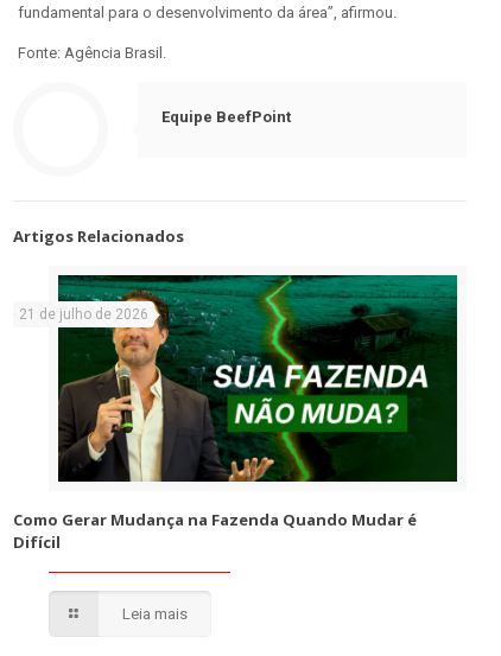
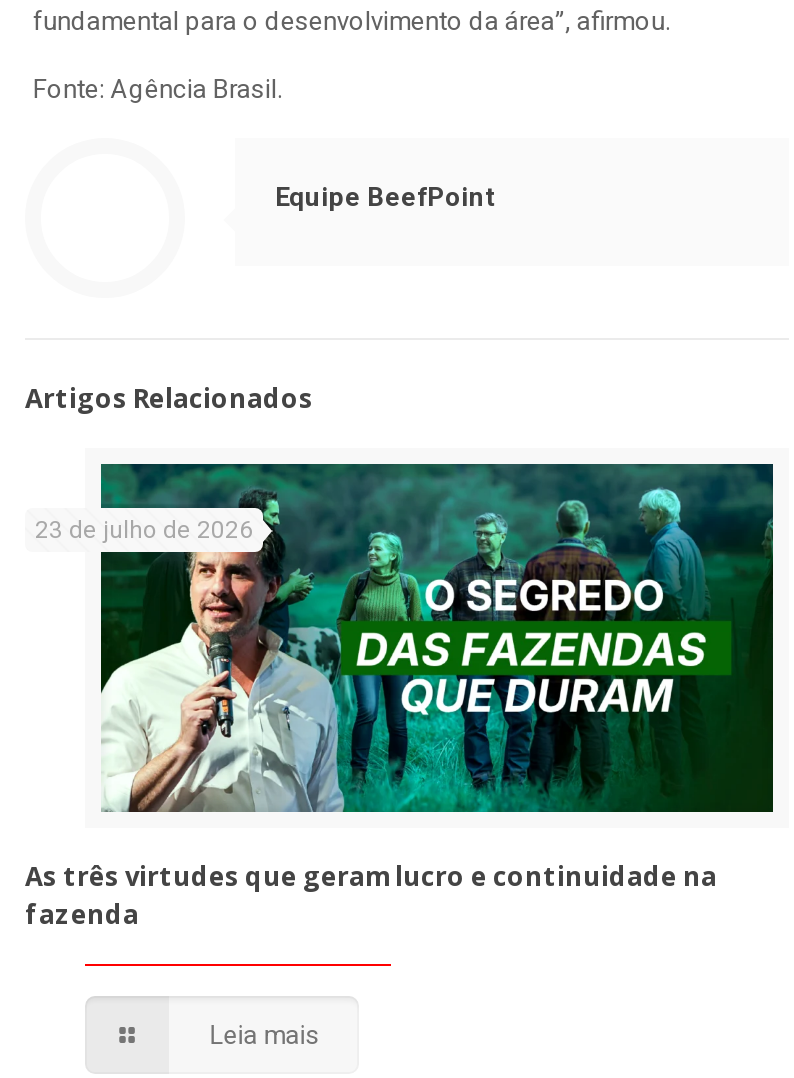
- [image]
- 21 de julho de 2026
+ [image]
+ 23 de julho de 2026

- Como Gerar Mudança na Fazenda Quando Mudar é
- Difícil
+ As três virtudes que geram lucro e continuidade na
+ fazenda
